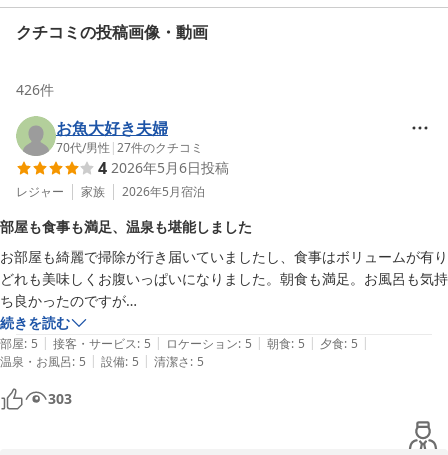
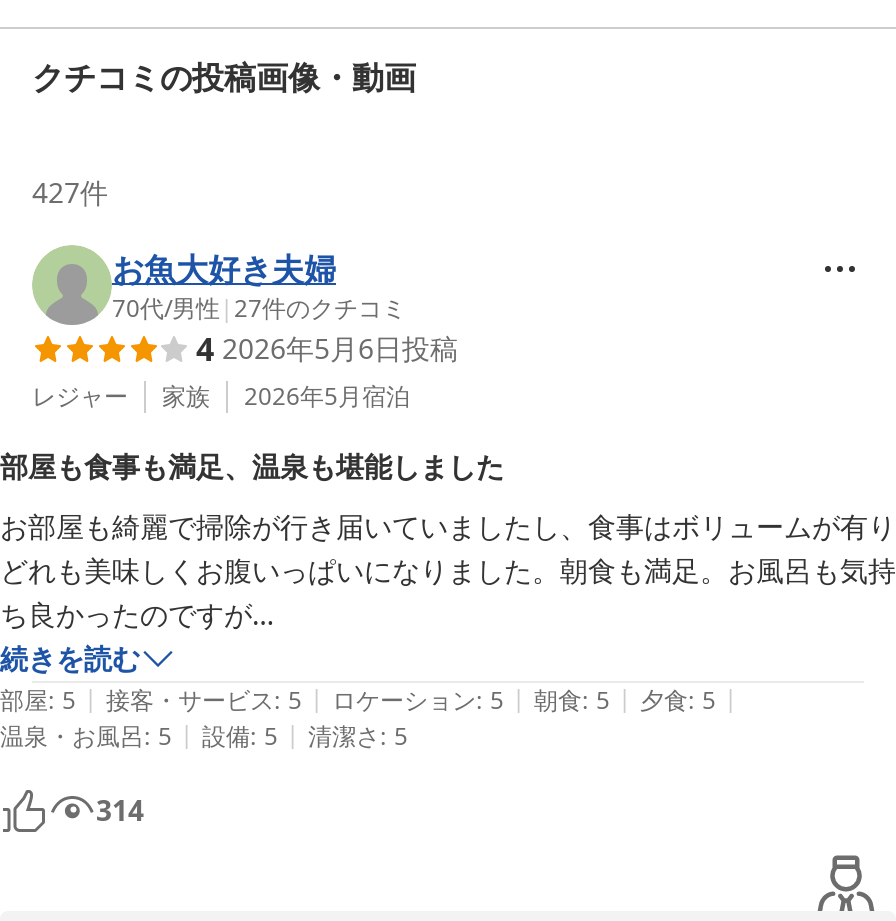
- 426件
+ 427件

- 303
+ 314
